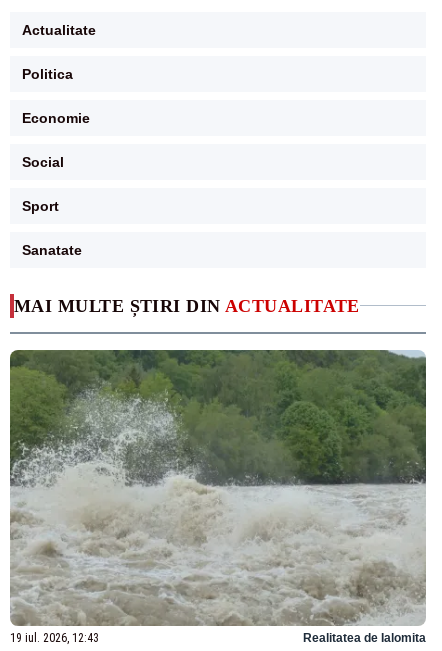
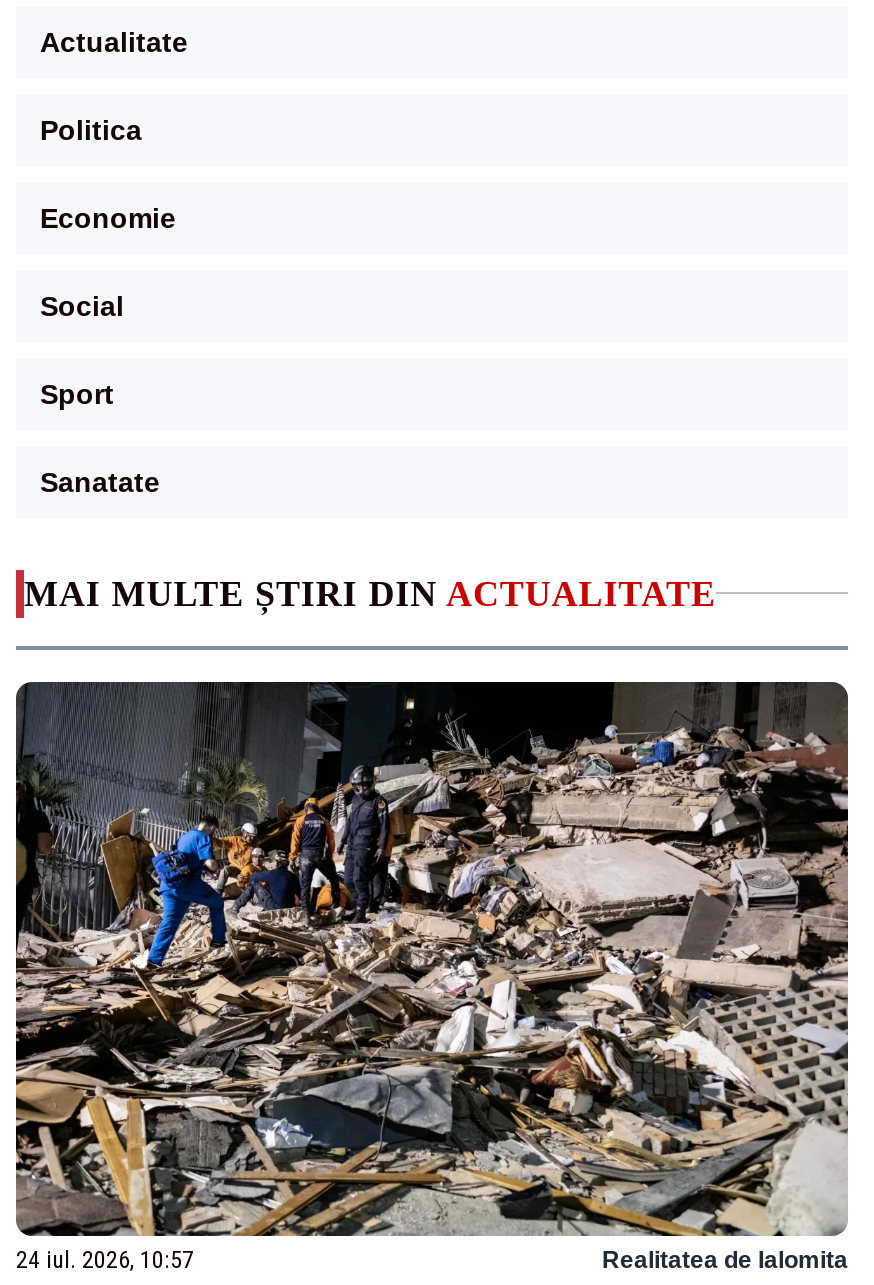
- [image]
- 19 iul. 2026, 12:43
+ [image]
+ 24 iul. 2026, 10:57
